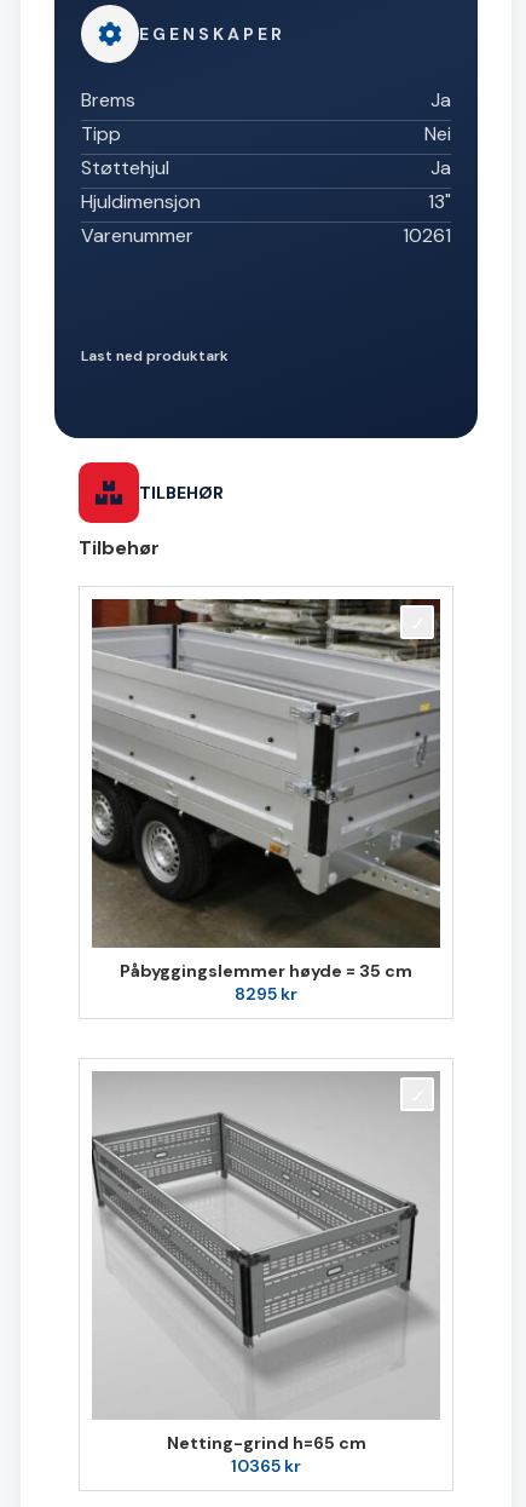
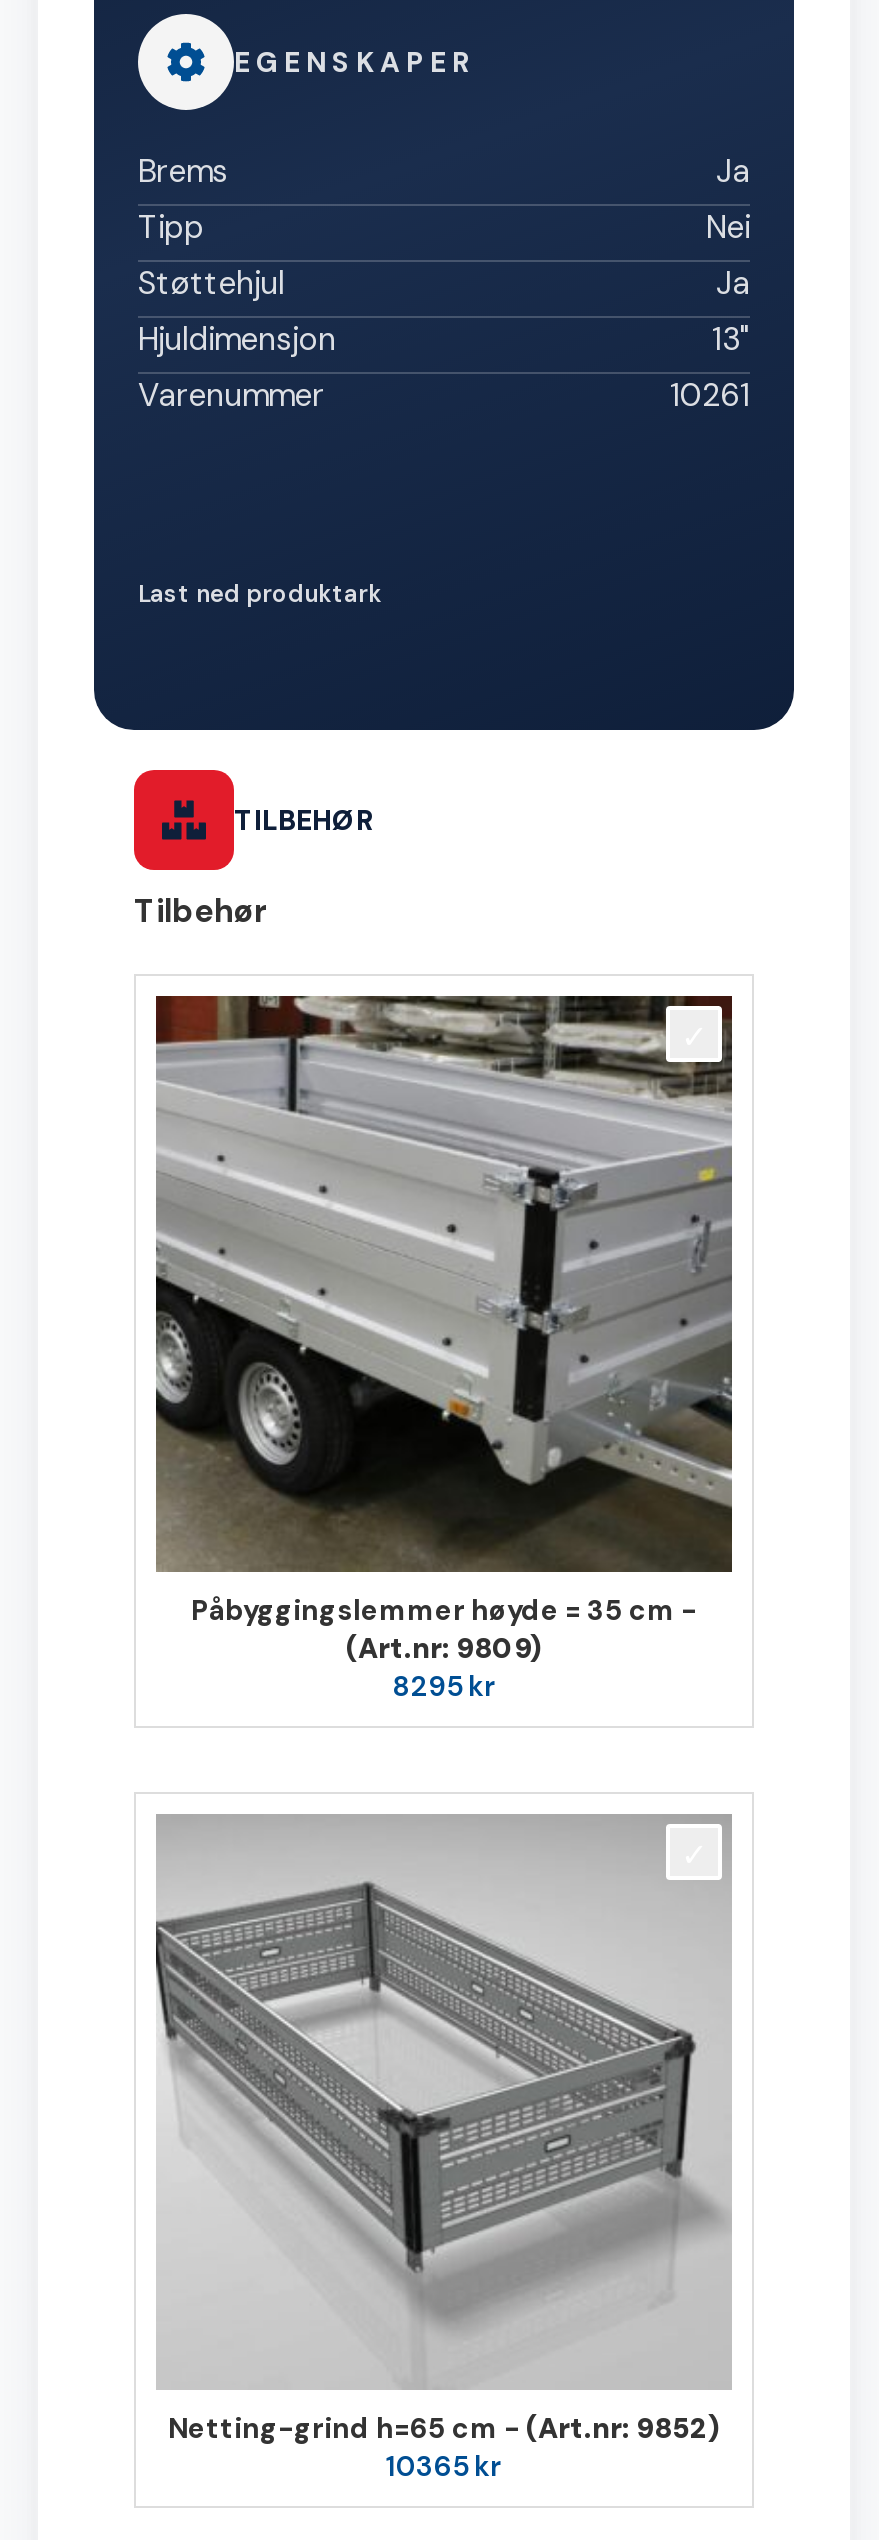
- Påbyggingslemmer høyde = 35 cm
+ Påbyggingslemmer høyde = 35 cm -
+ (Art.nr: 9809)

- Netting-grind h=65 cm
+ Netting-grind h=65 cm - (Art.nr: 9852)
